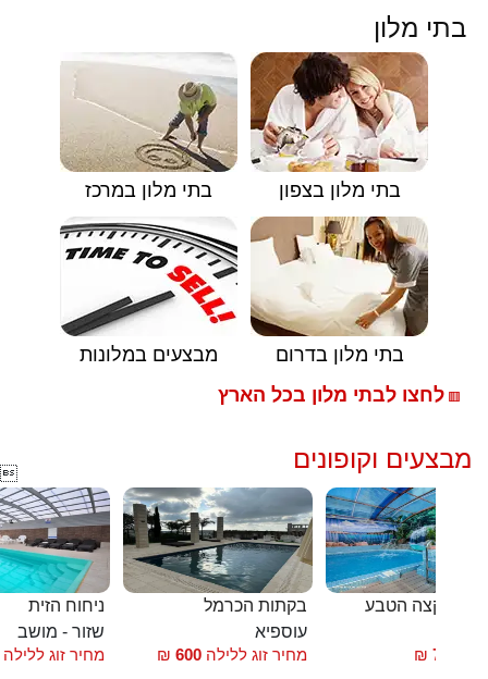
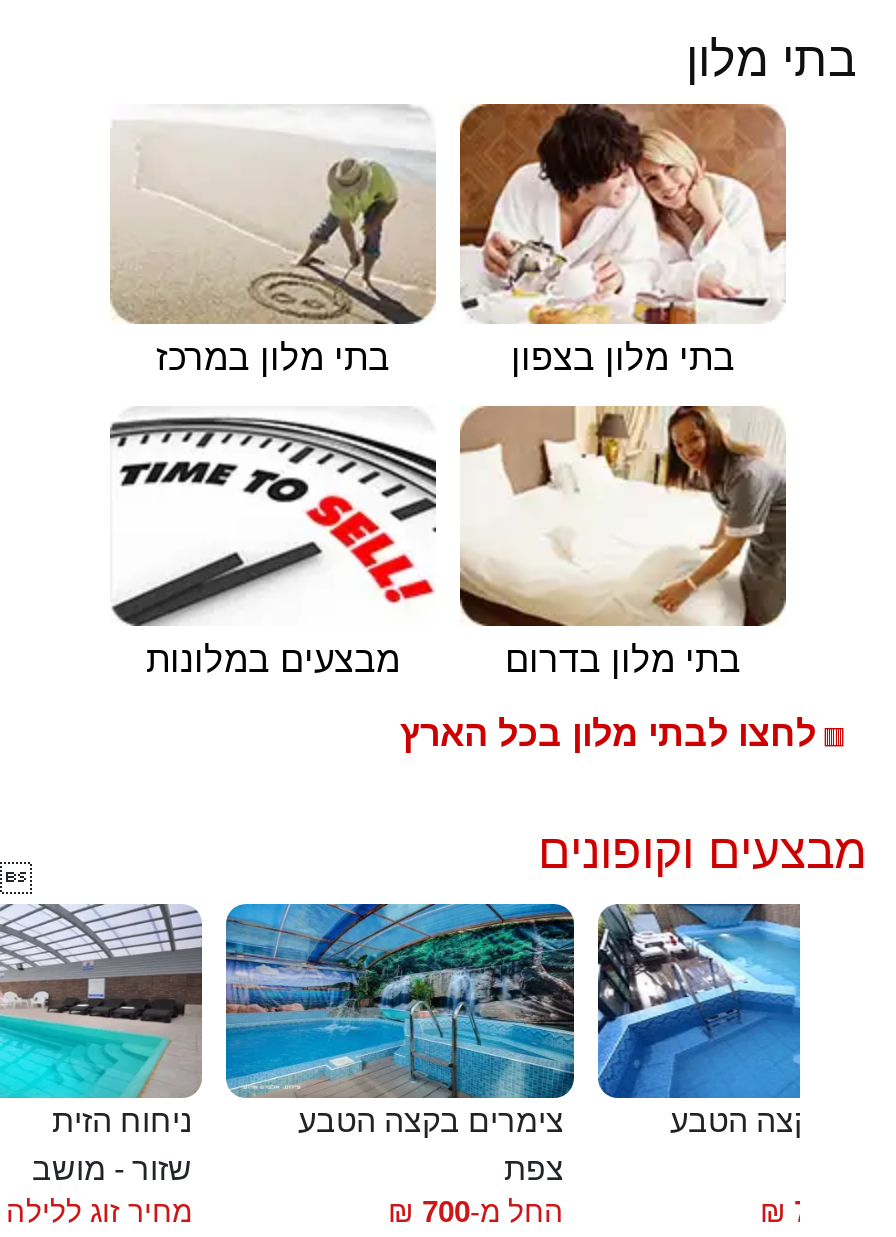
- [image]
- בקתות הכרמל
- עוספיא
- מחיר זוג ללילה600 ₪
+ [image]
+ צימרים בקצה הטבע
+ צפת
+ החל מ-700 ₪

- [image]
+ [image]
